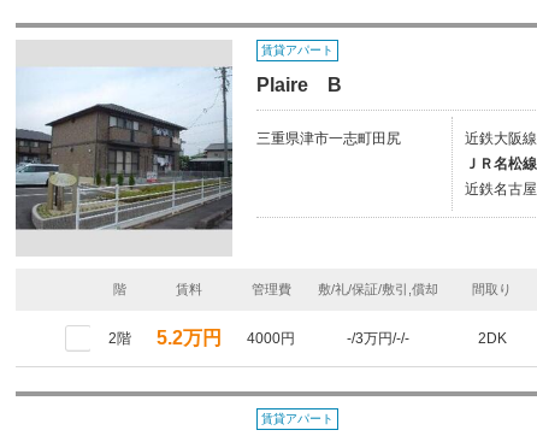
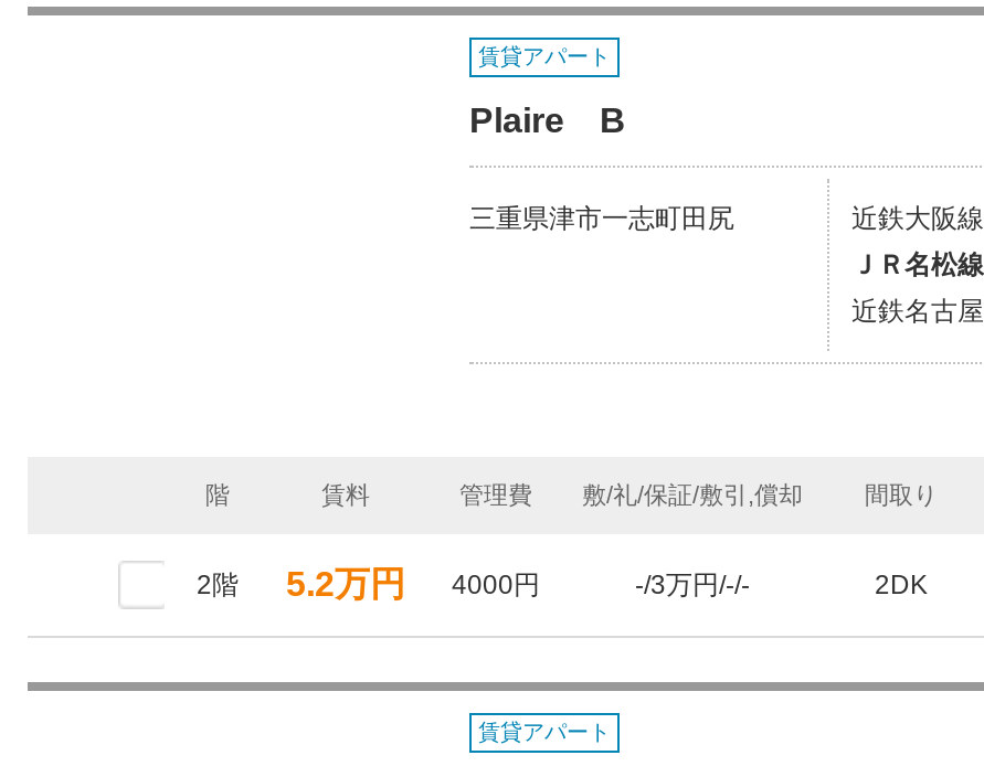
- [image]
